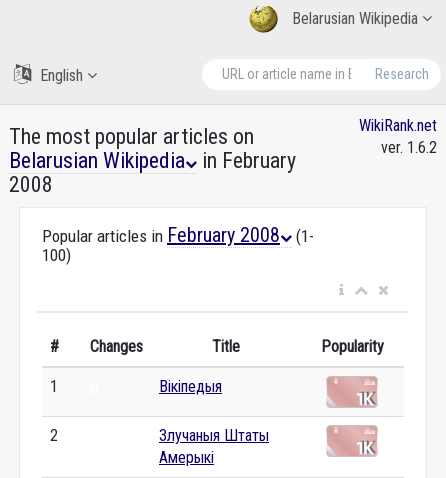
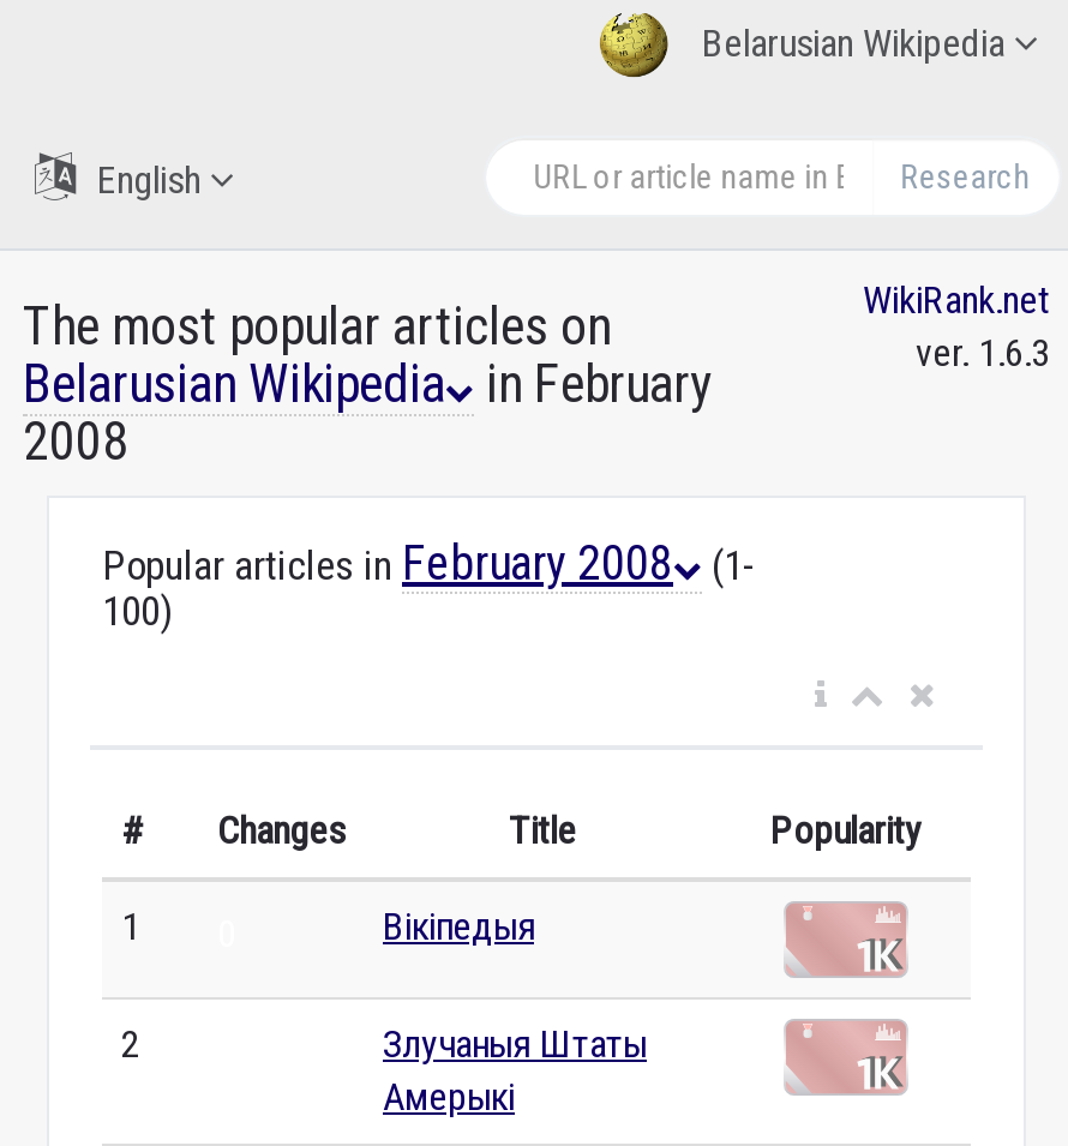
- ver. 1.6.2
+ ver. 1.6.3
